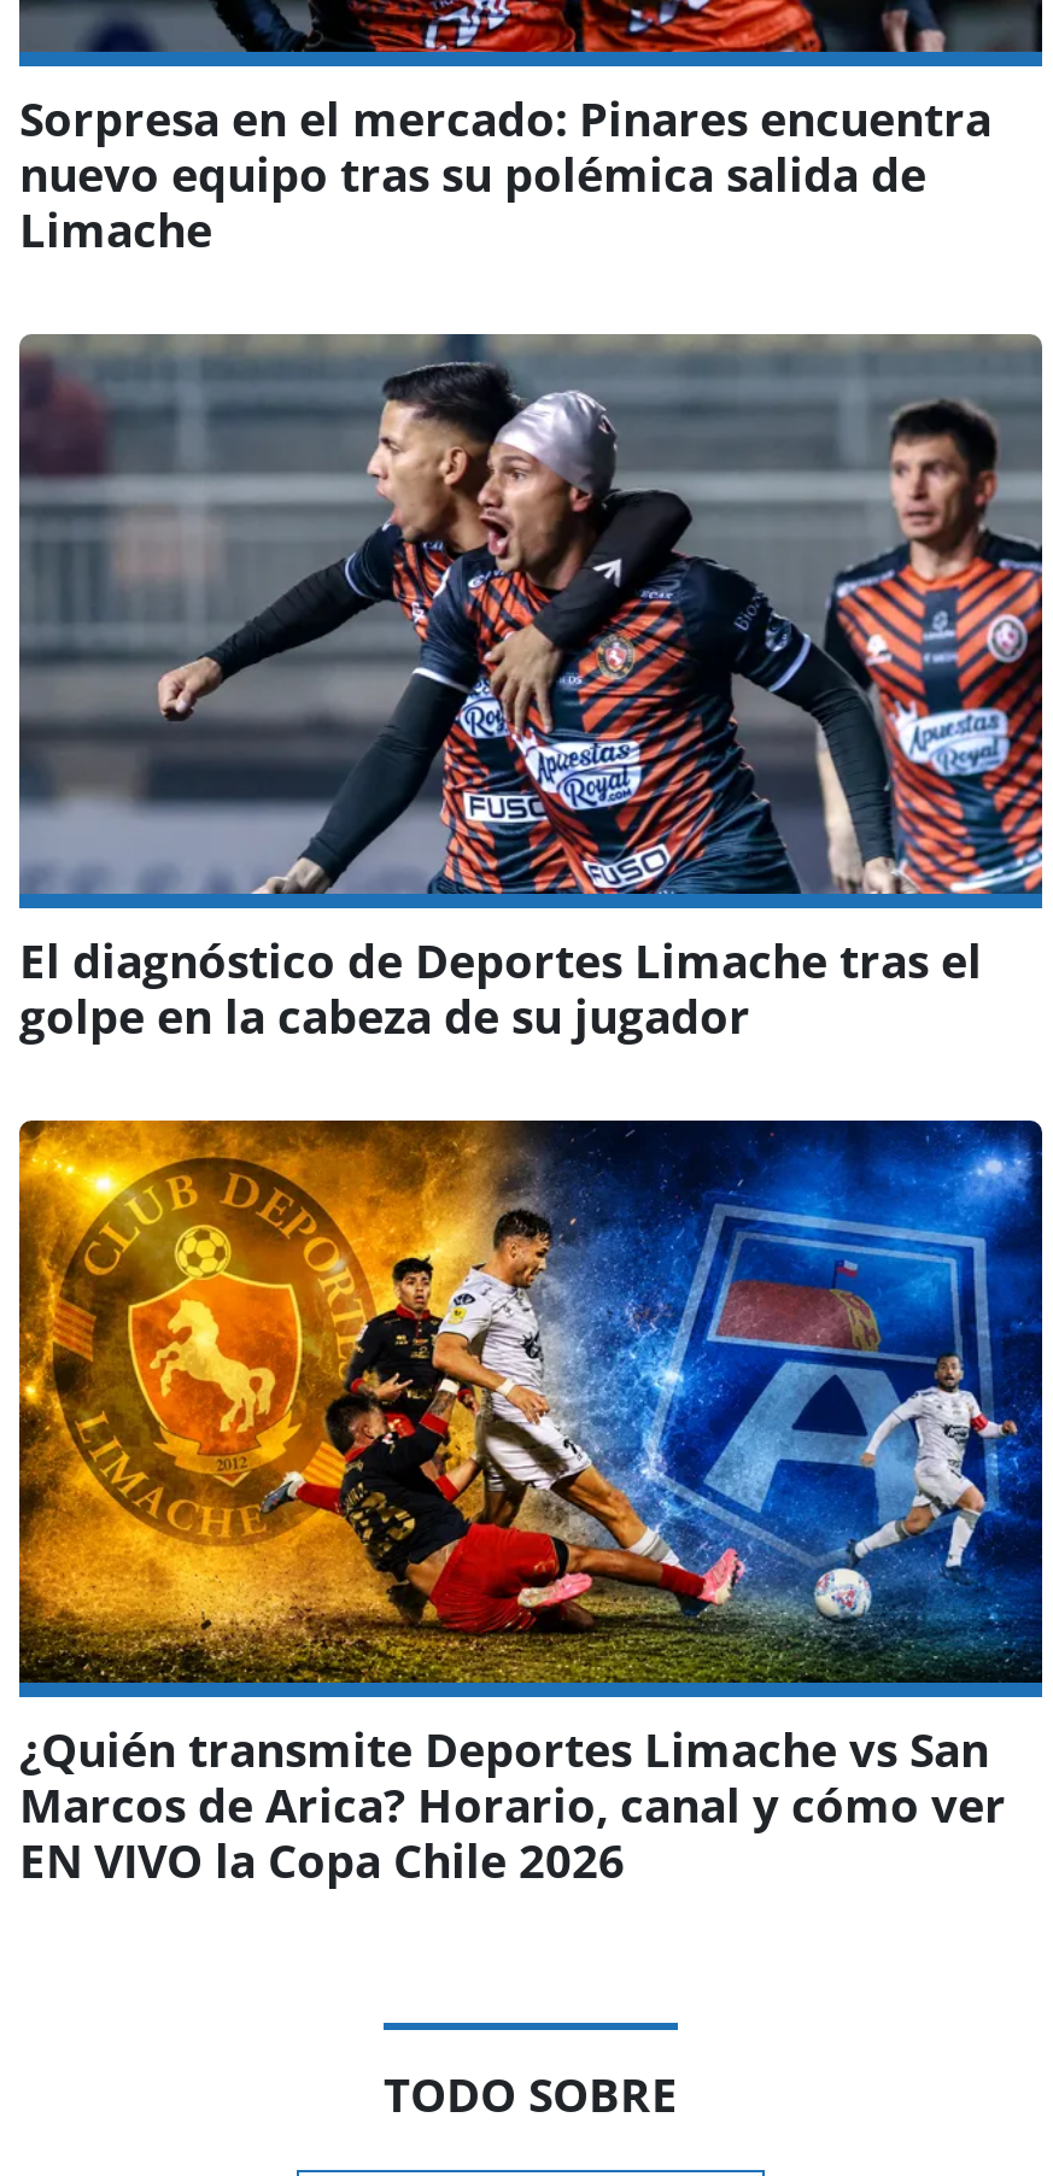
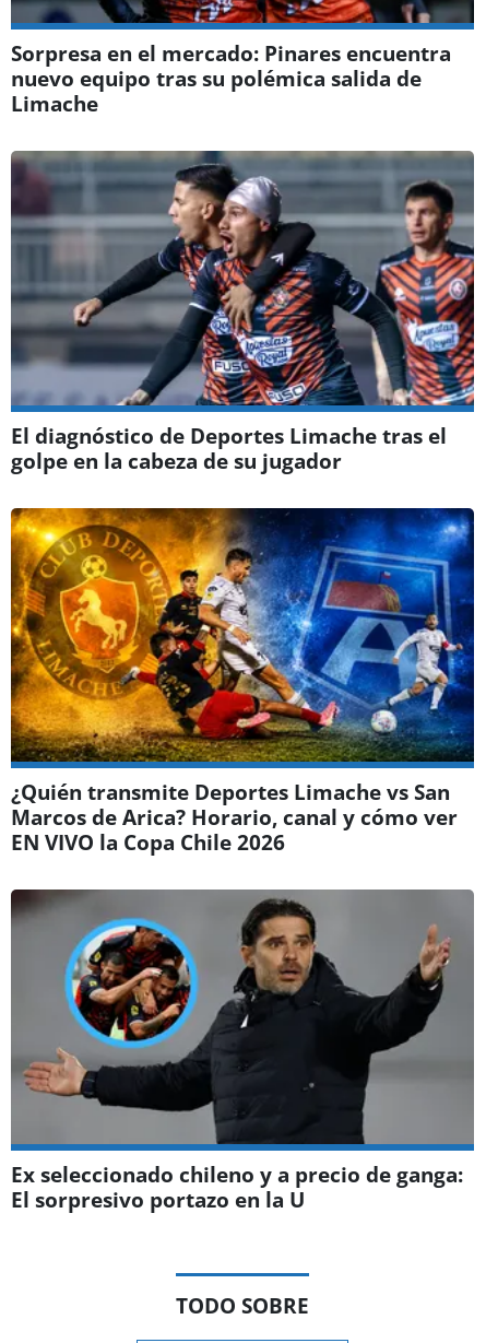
+ [image]
+ Ex seleccionado chileno y a precio de ganga:
+ El sorpresivo portazo en la U
